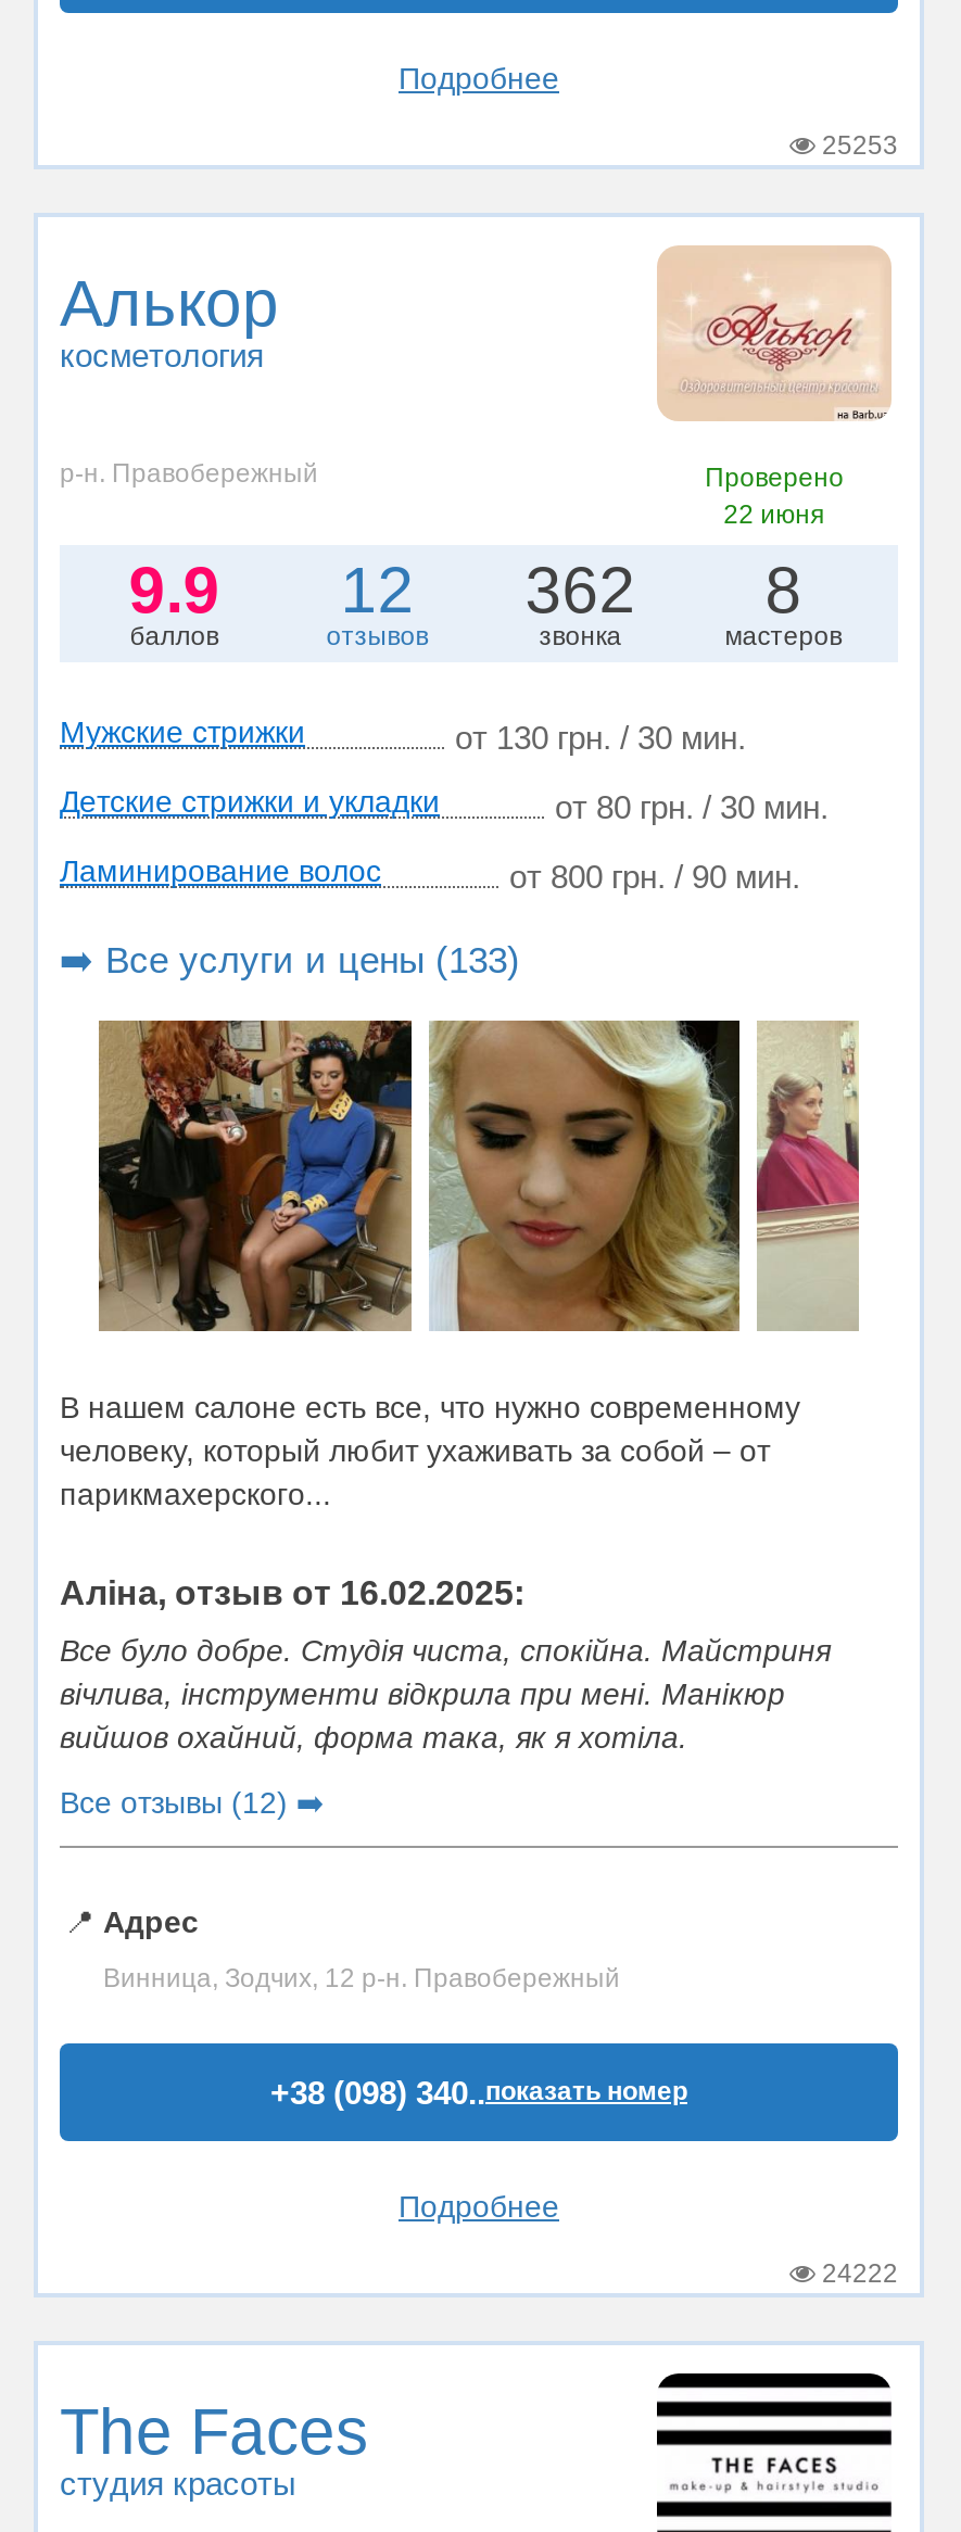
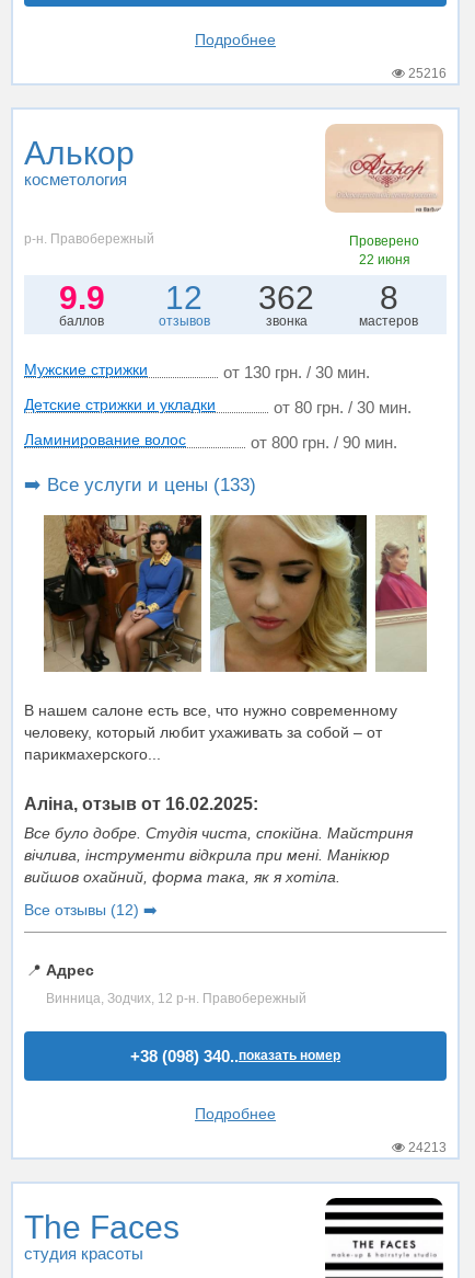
- 25253
+ 25216

- 24222
+ 24213
